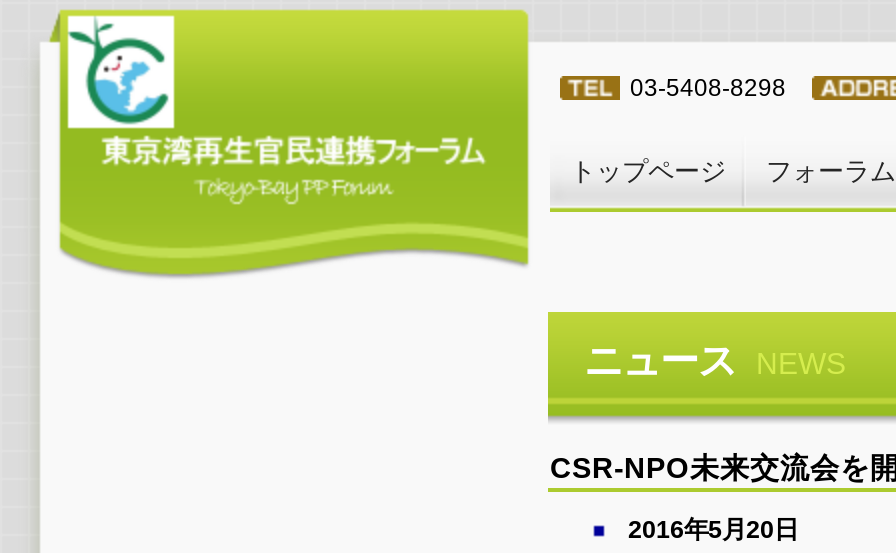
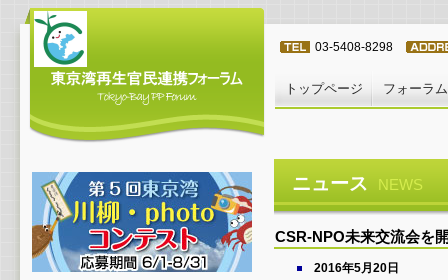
+ [image]
